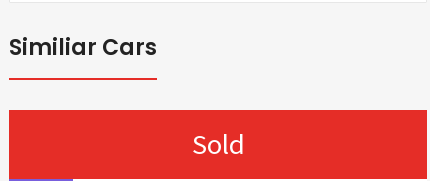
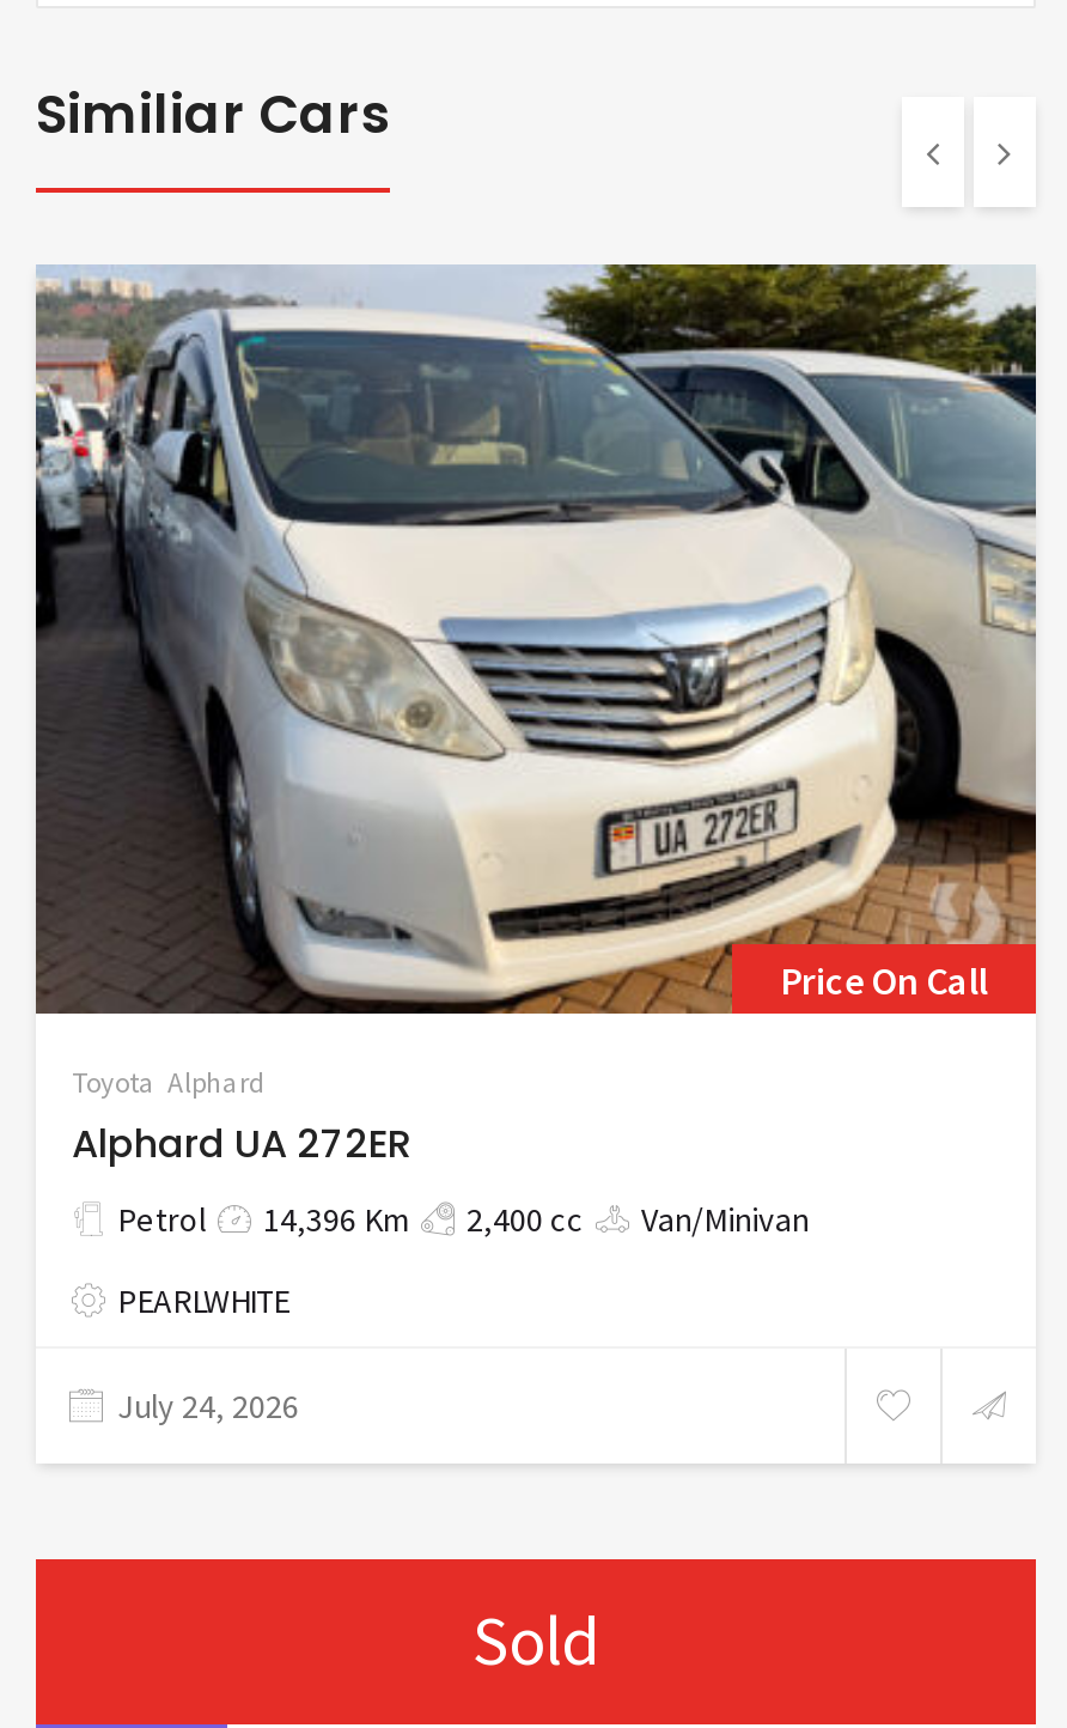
+ [image]
+ Price On Call
+ Toyota Alphard
+ Alphard UA 272ER
+ Petrol
+ 14,396 Km
+ 2,400 cc
+ Van/Minivan
+ PEARLWHITE
+ July 24, 2026
